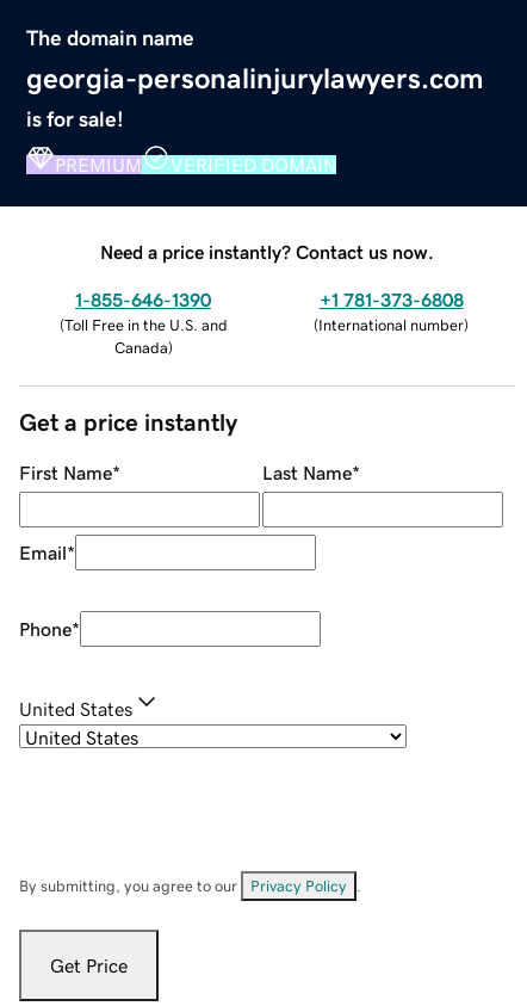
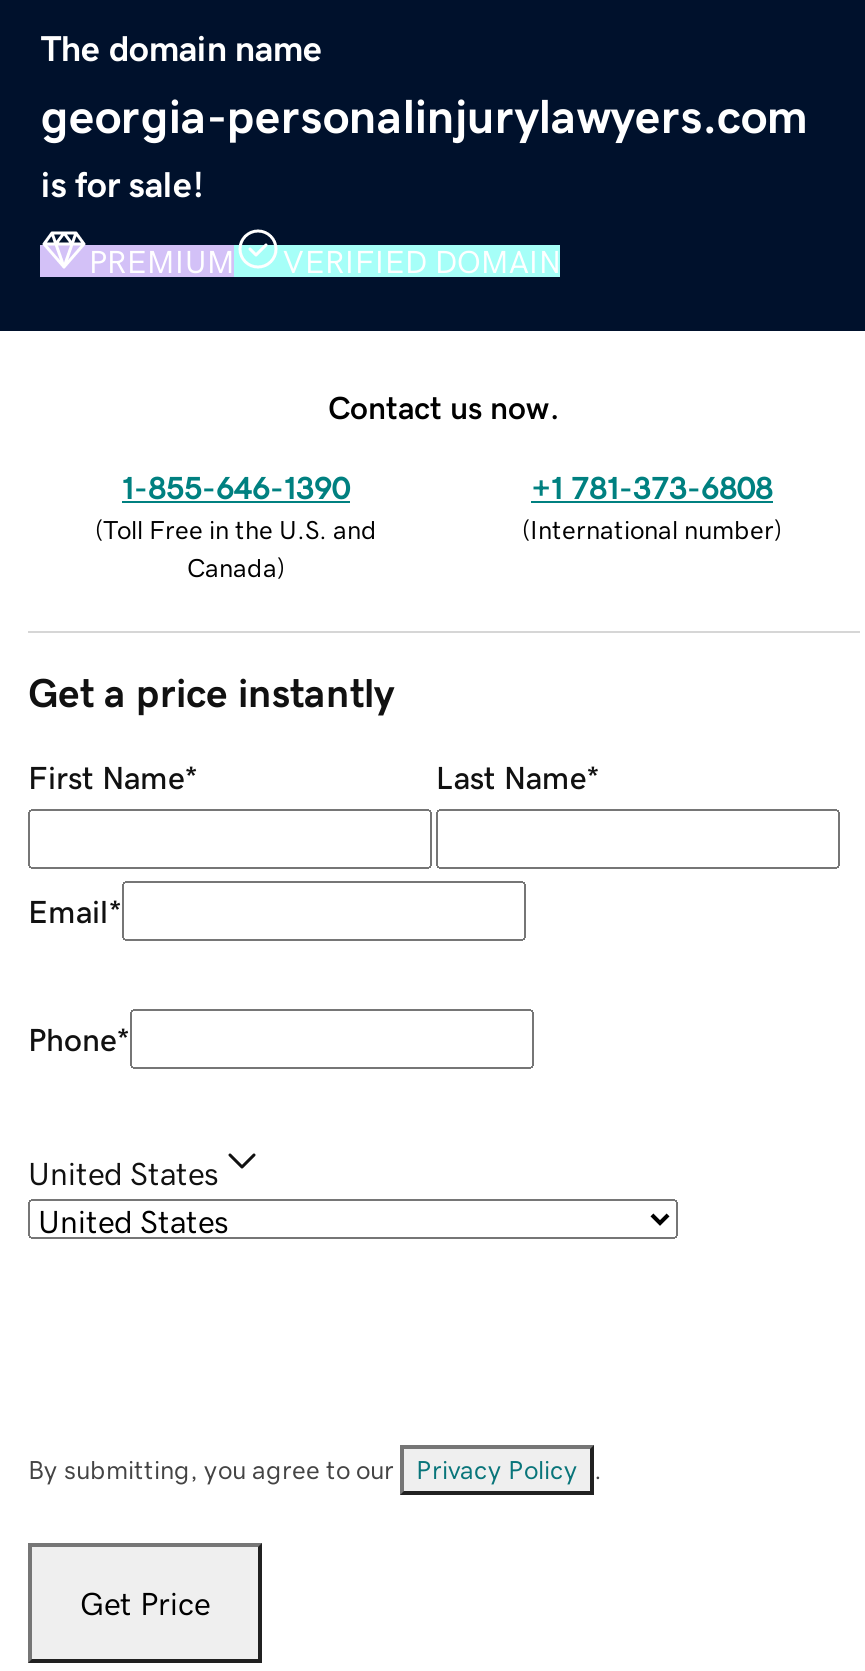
- Need a price instantly? Contact us now.
+ Contact us now.
